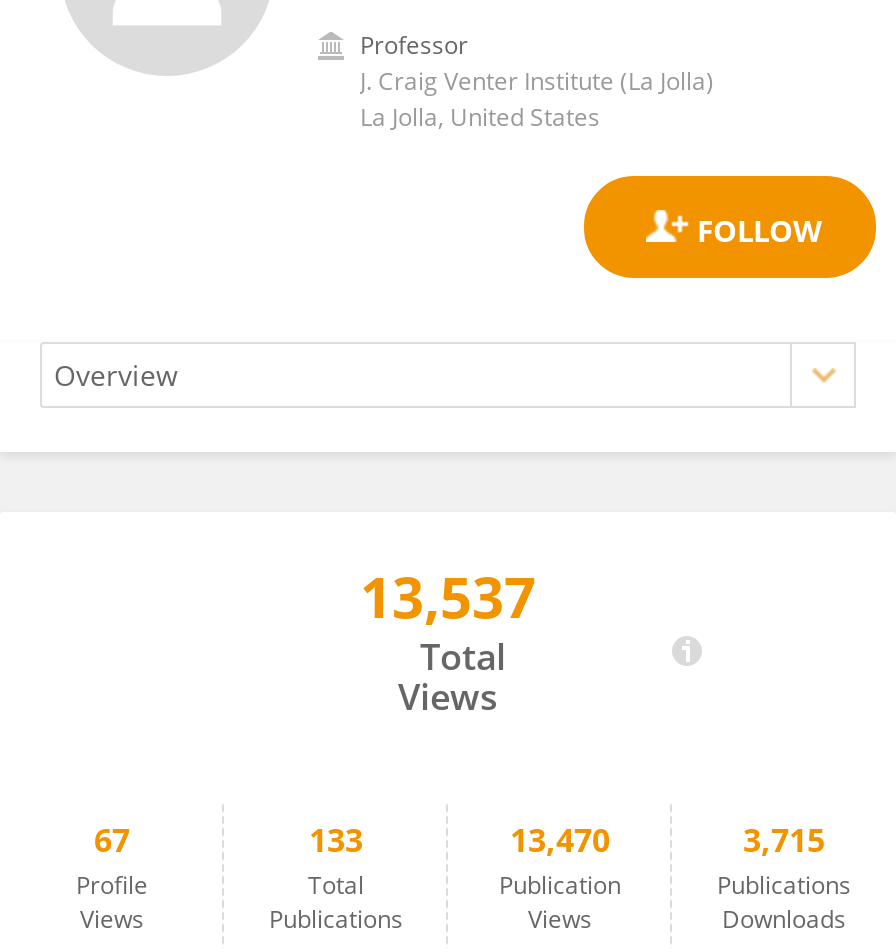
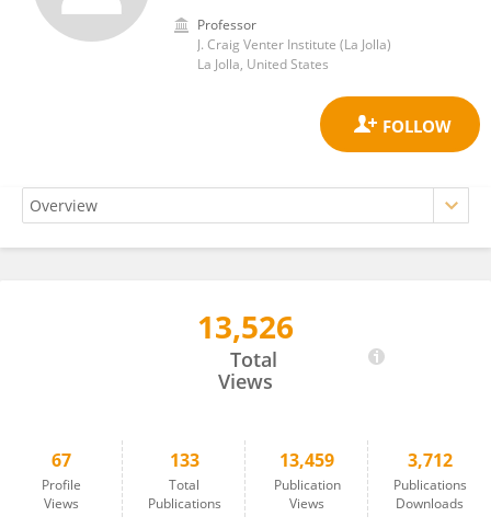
- 13,537
+ 13,526

- 13,470
+ 13,459

- 3,715
+ 3,712
